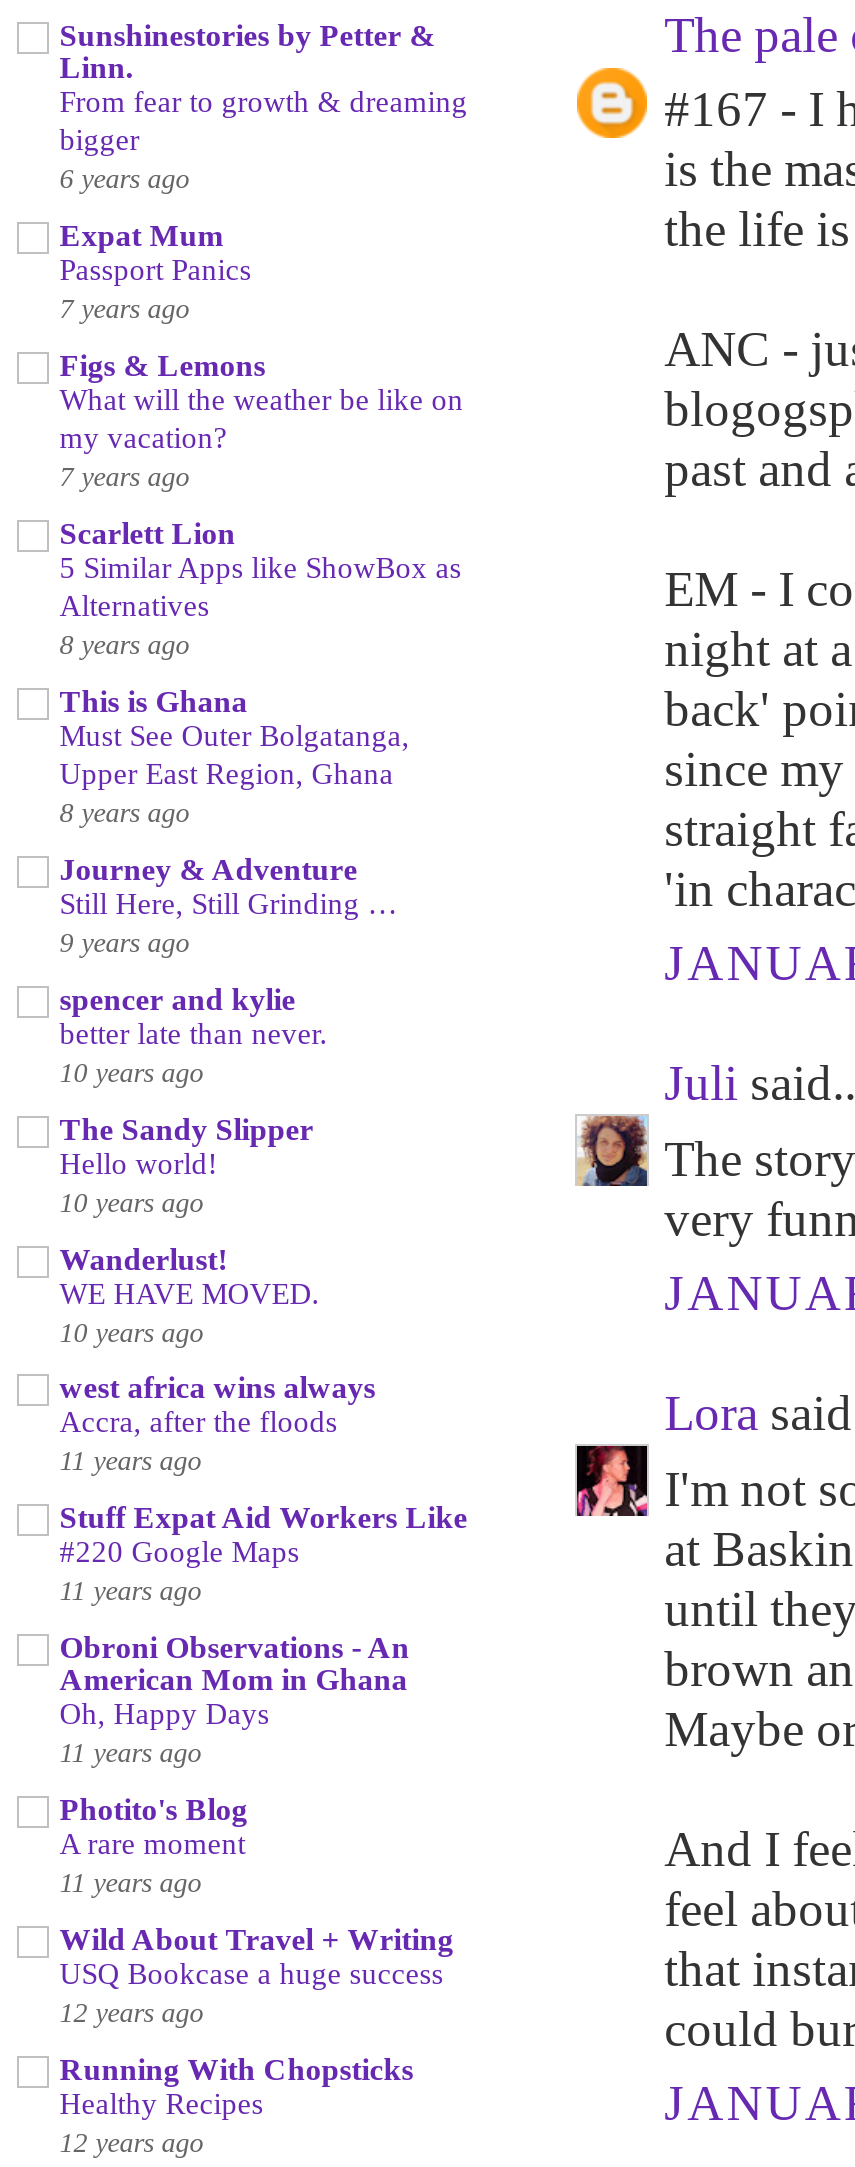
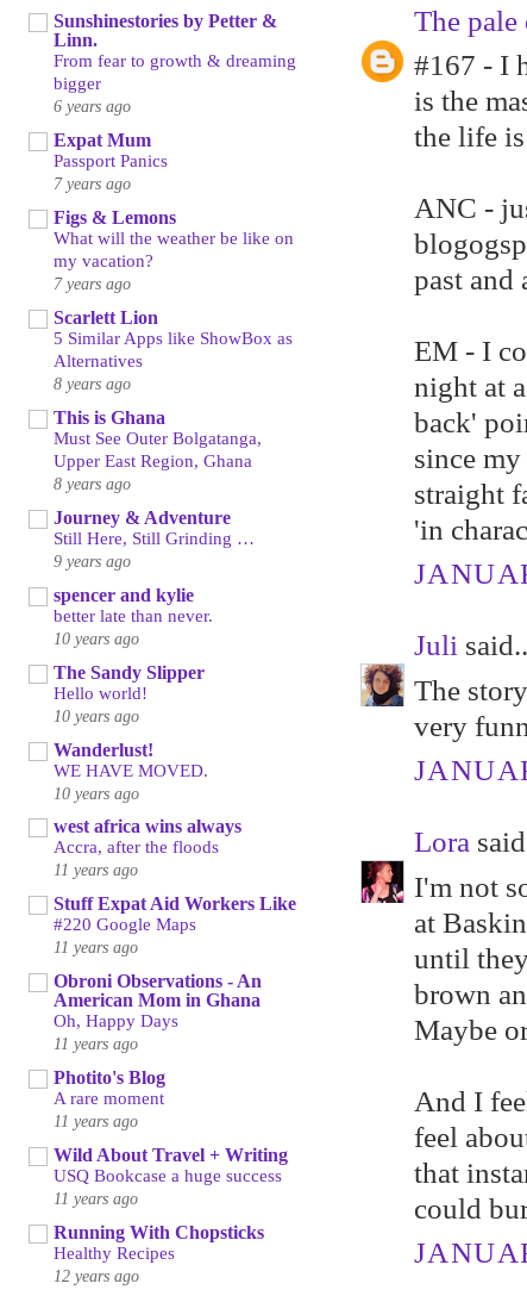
- 12 years ago
+ 11 years ago
